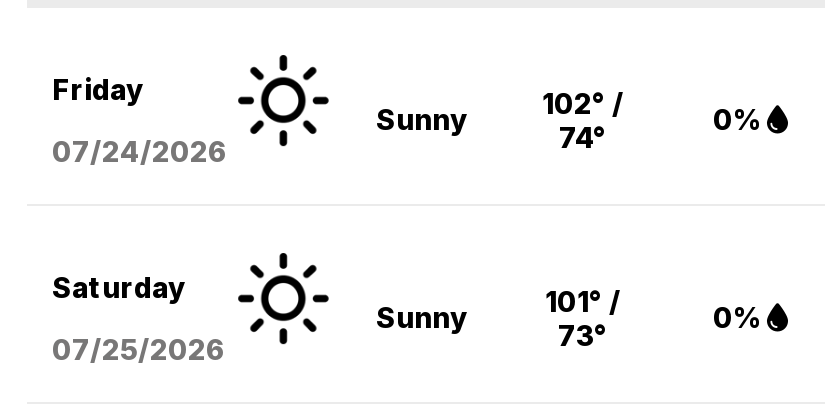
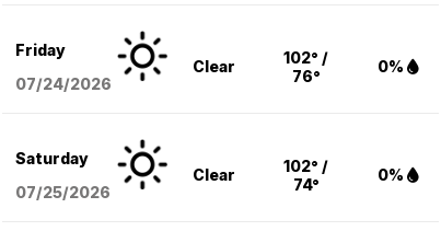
- Sunny
+ Clear

- 74°
+ 76°

- Sunny
- 101° /
- 73°
+ Clear
+ 102° /
+ 74°
